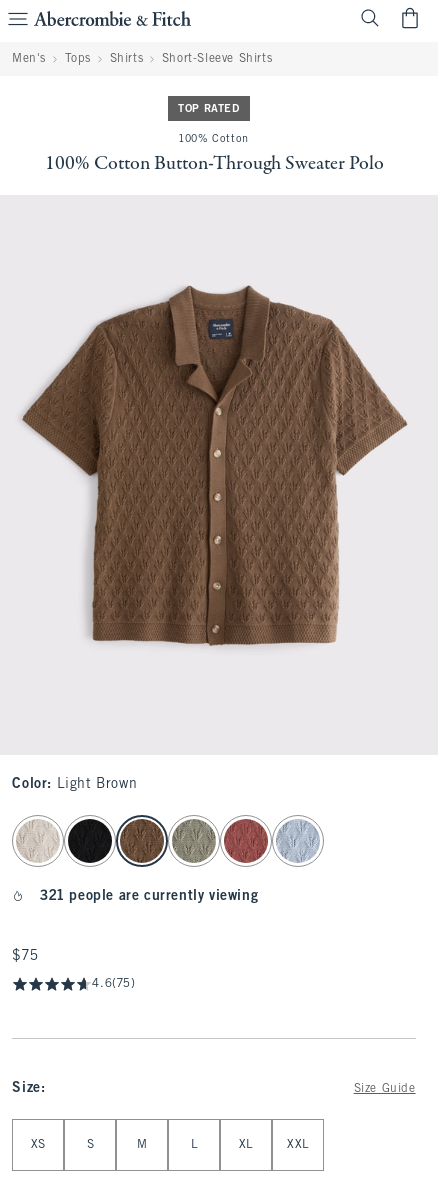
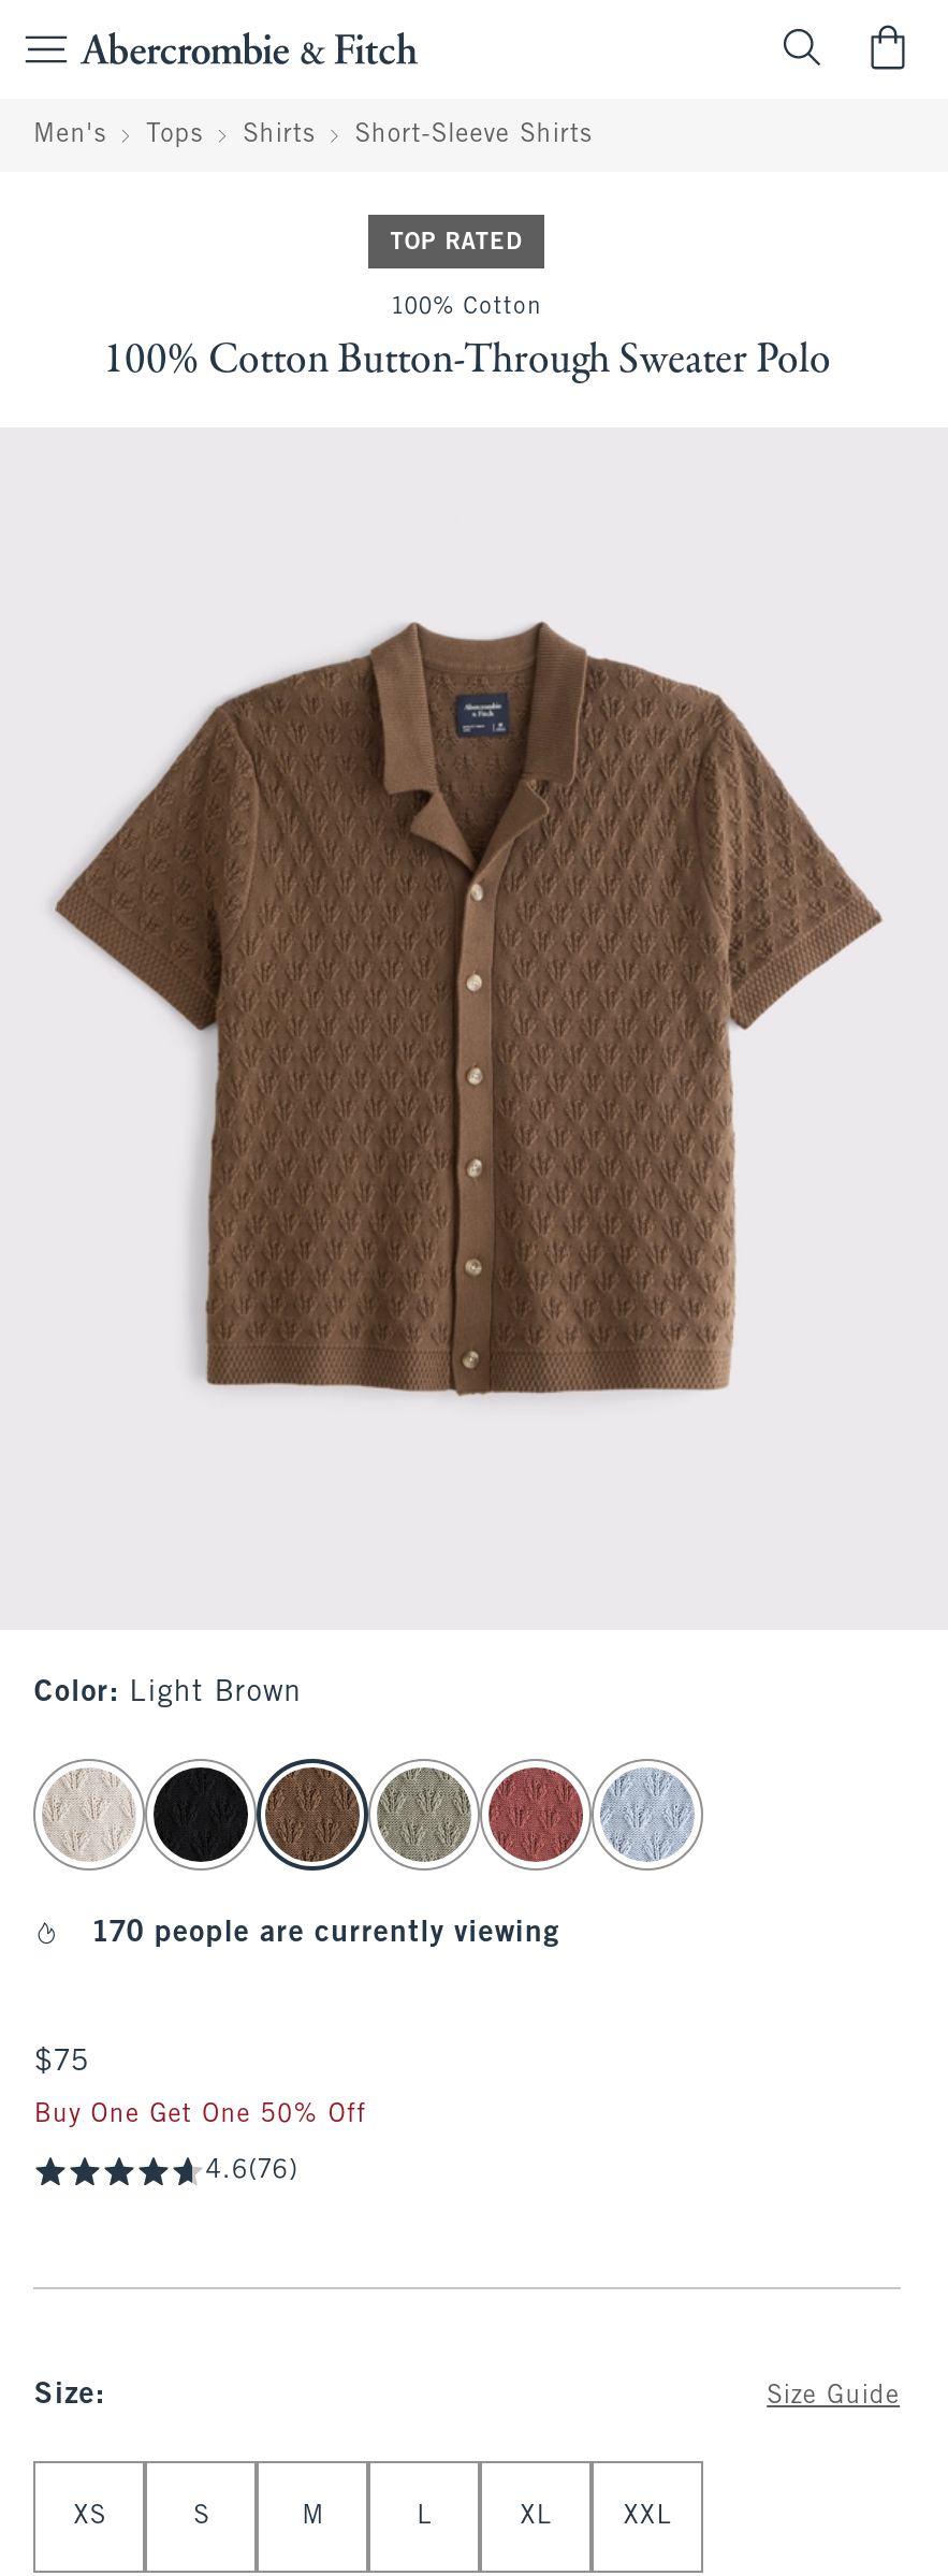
- 321 people are currently viewing
+ 170 people are currently viewing

- 4.6(75)
+ Buy One Get One 50% Off
+ 4.6(76)
